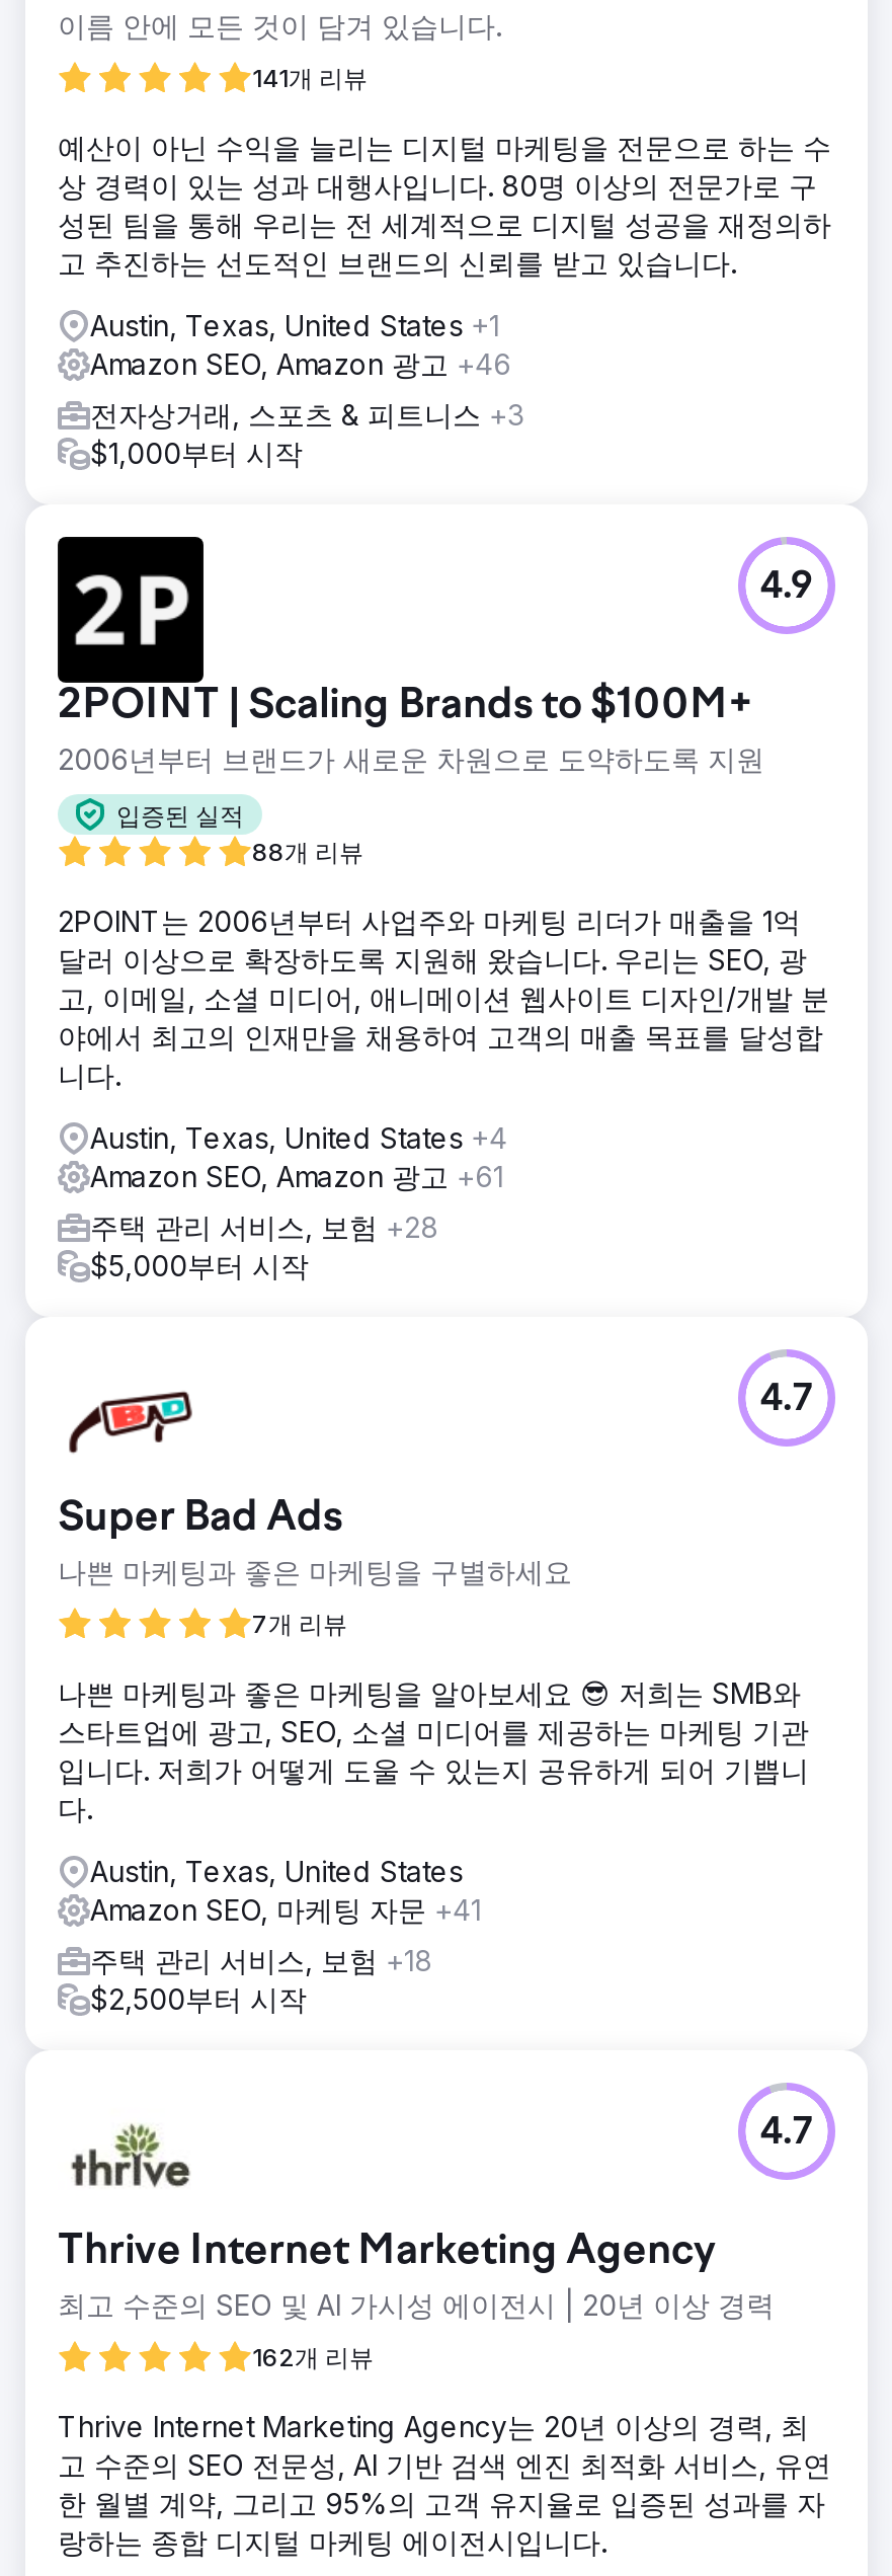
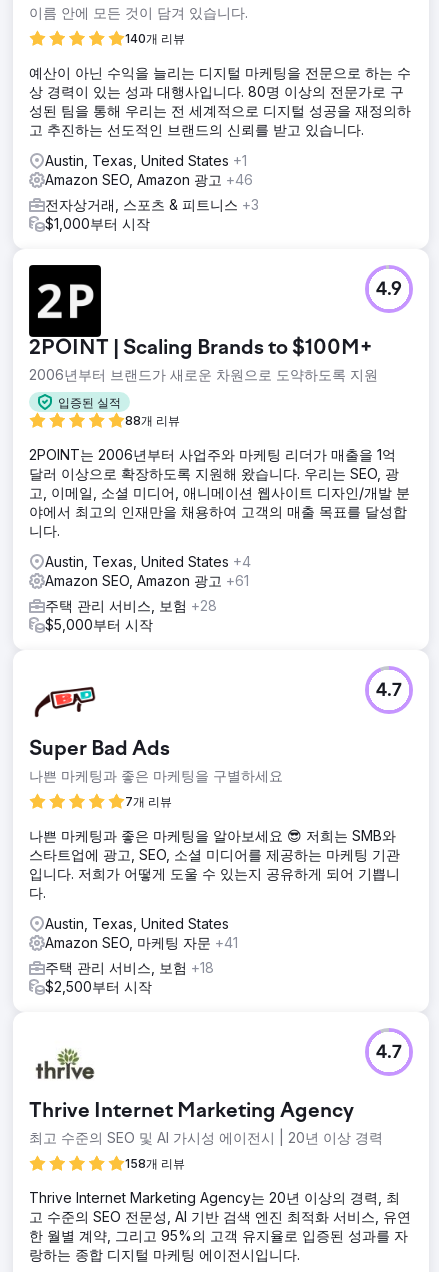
- 141개 리뷰
+ 140개 리뷰

- 162개 리뷰
+ 158개 리뷰
